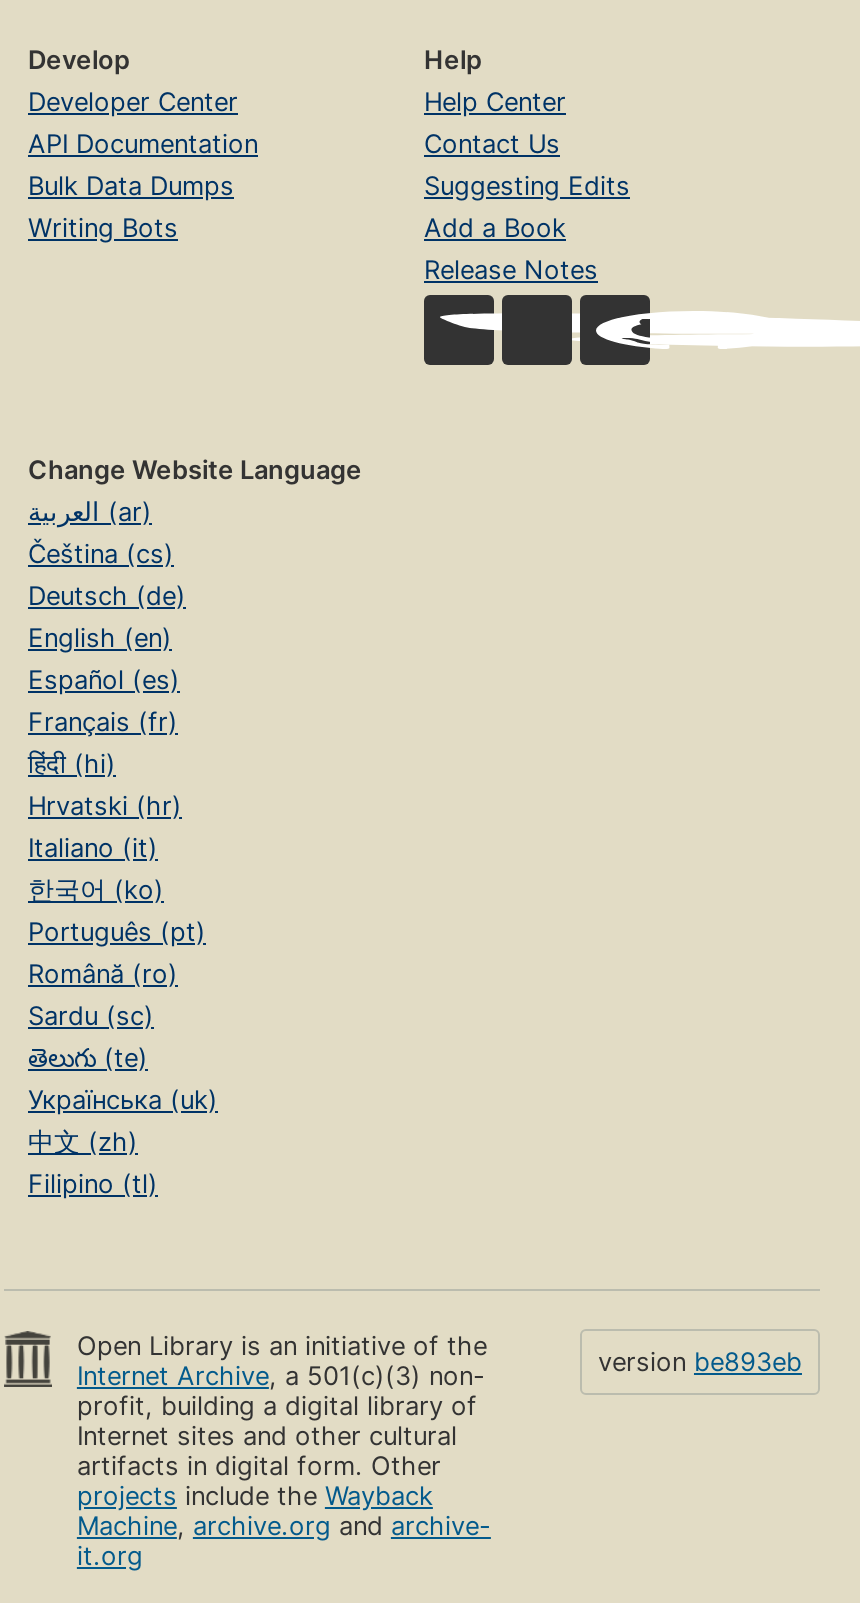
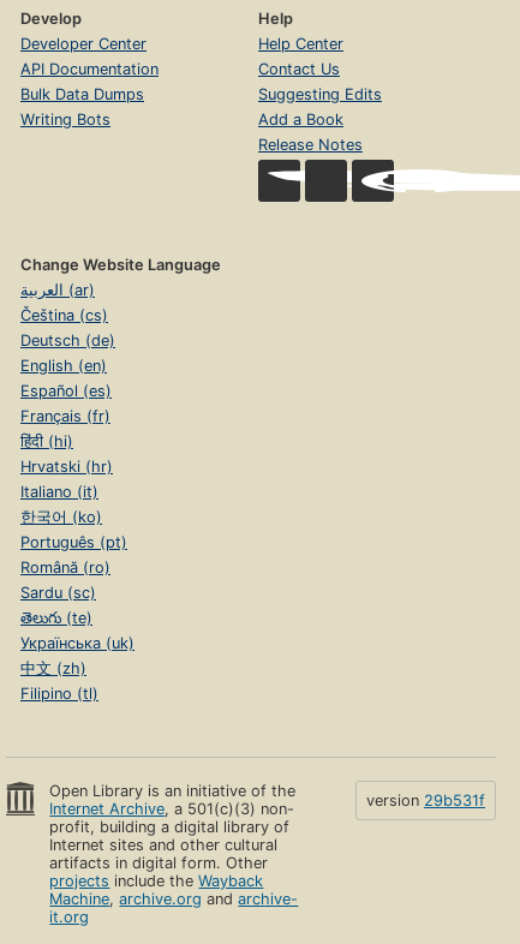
- version be893eb
+ version 29b531f
